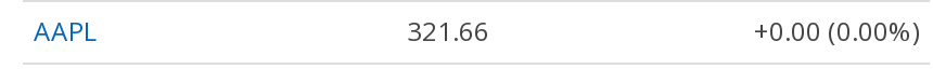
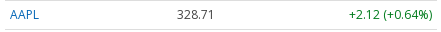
- 321.66
+ 328.71

- +0.00 (0.00%)
+ +2.12 (+0.64%)
